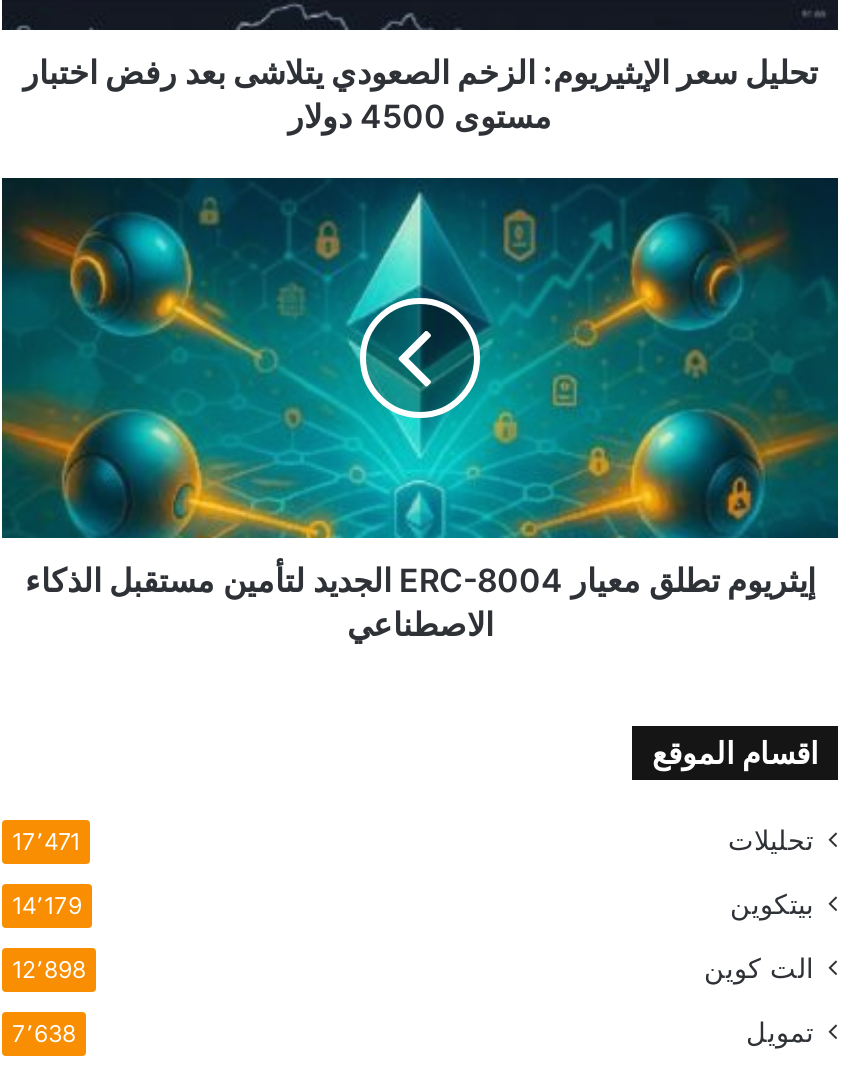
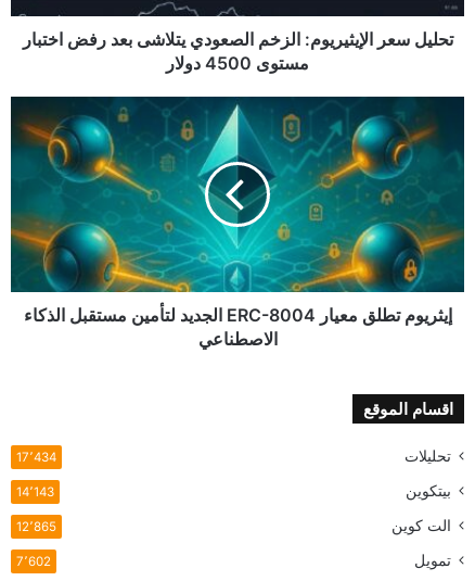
- 17٬471
+ 17٬434

- 14٬179
+ 14٬143

- 12٬898
+ 12٬865

- 7٬638
+ 7٬602
